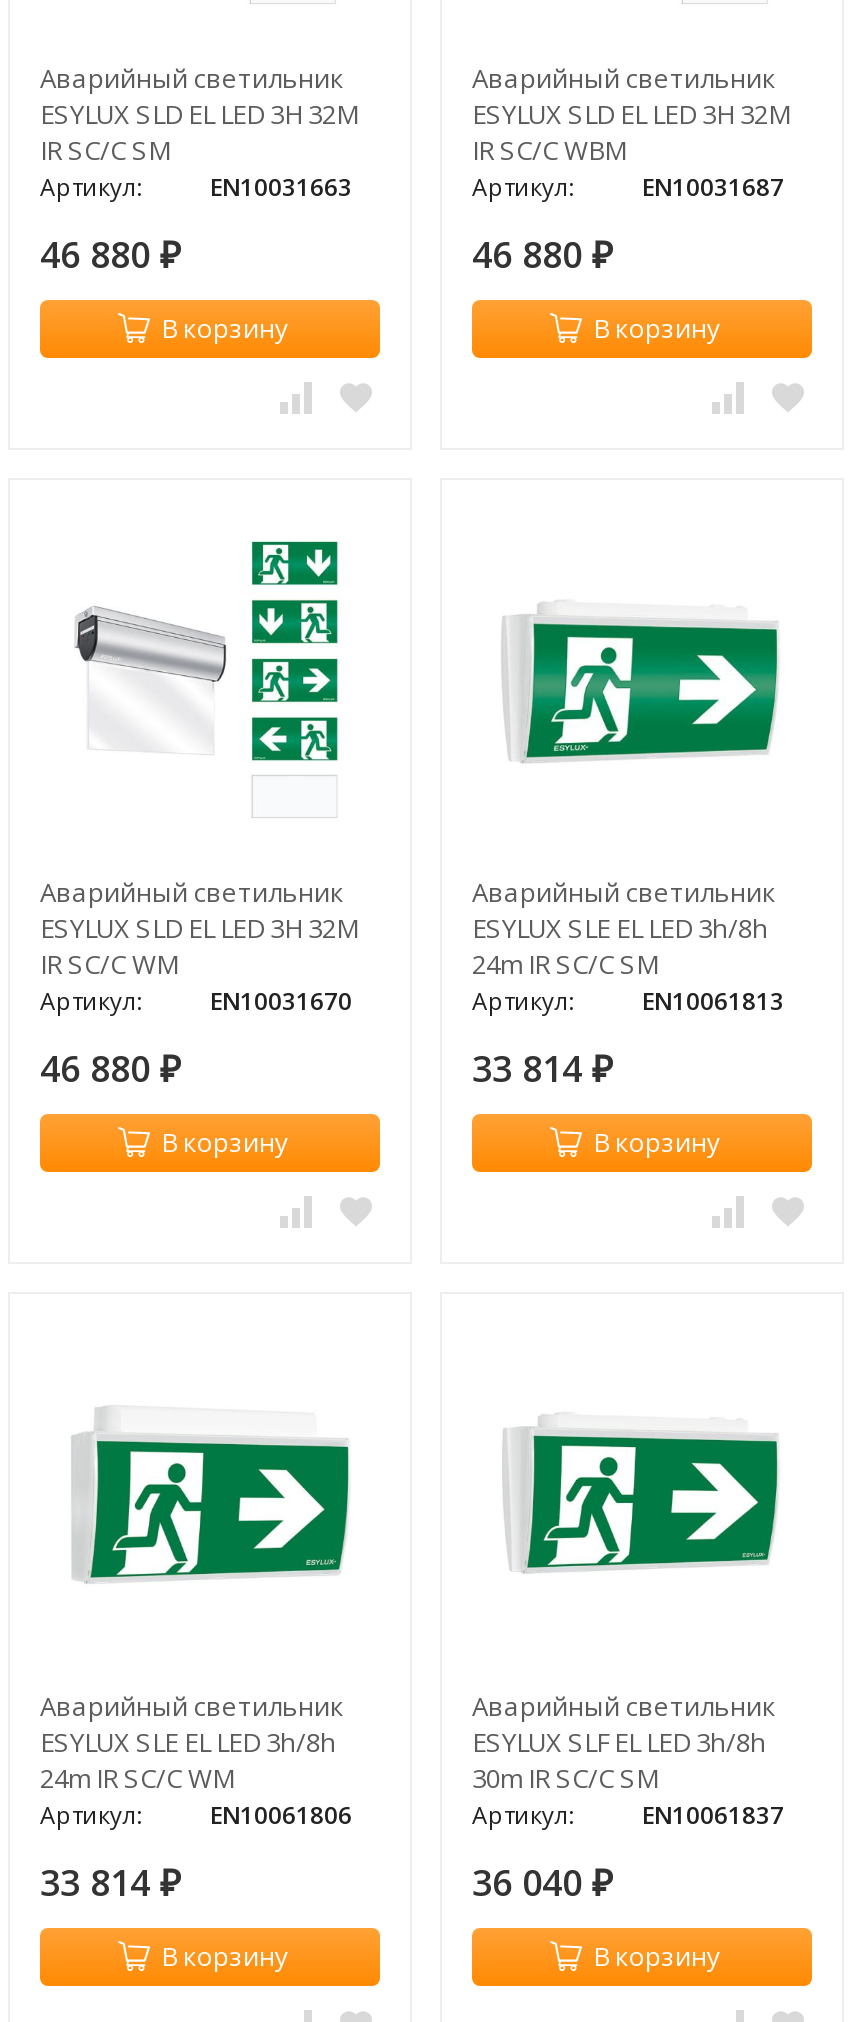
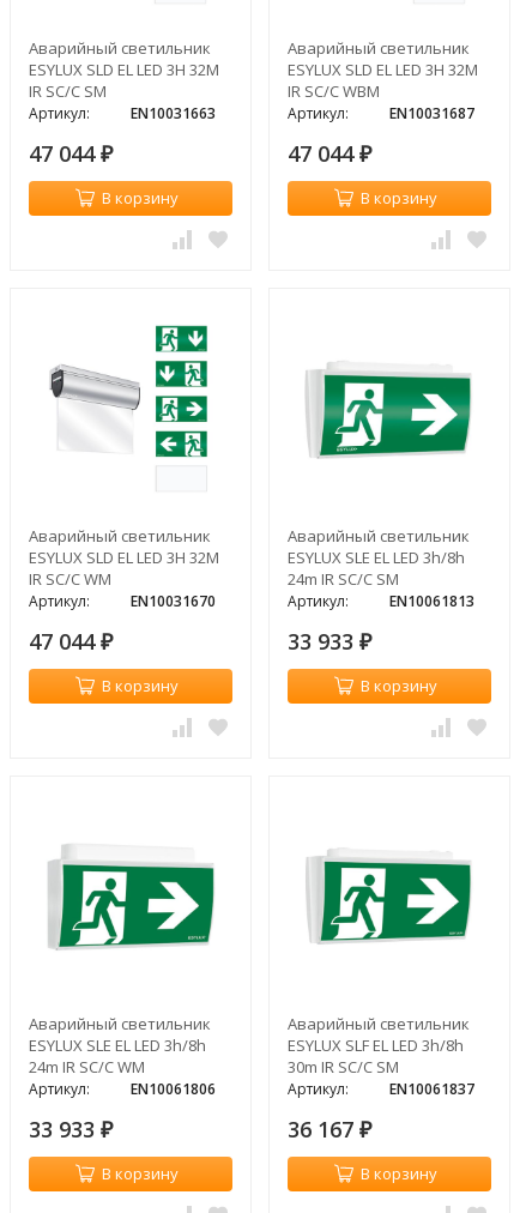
- 46 880 ₽
+ 47 044 ₽

- 46 880 ₽
+ 47 044 ₽

- 46 880 ₽
+ 47 044 ₽

- 33 814 ₽
+ 33 933 ₽

- 33 814 ₽
+ 33 933 ₽

- 36 040 ₽
+ 36 167 ₽
